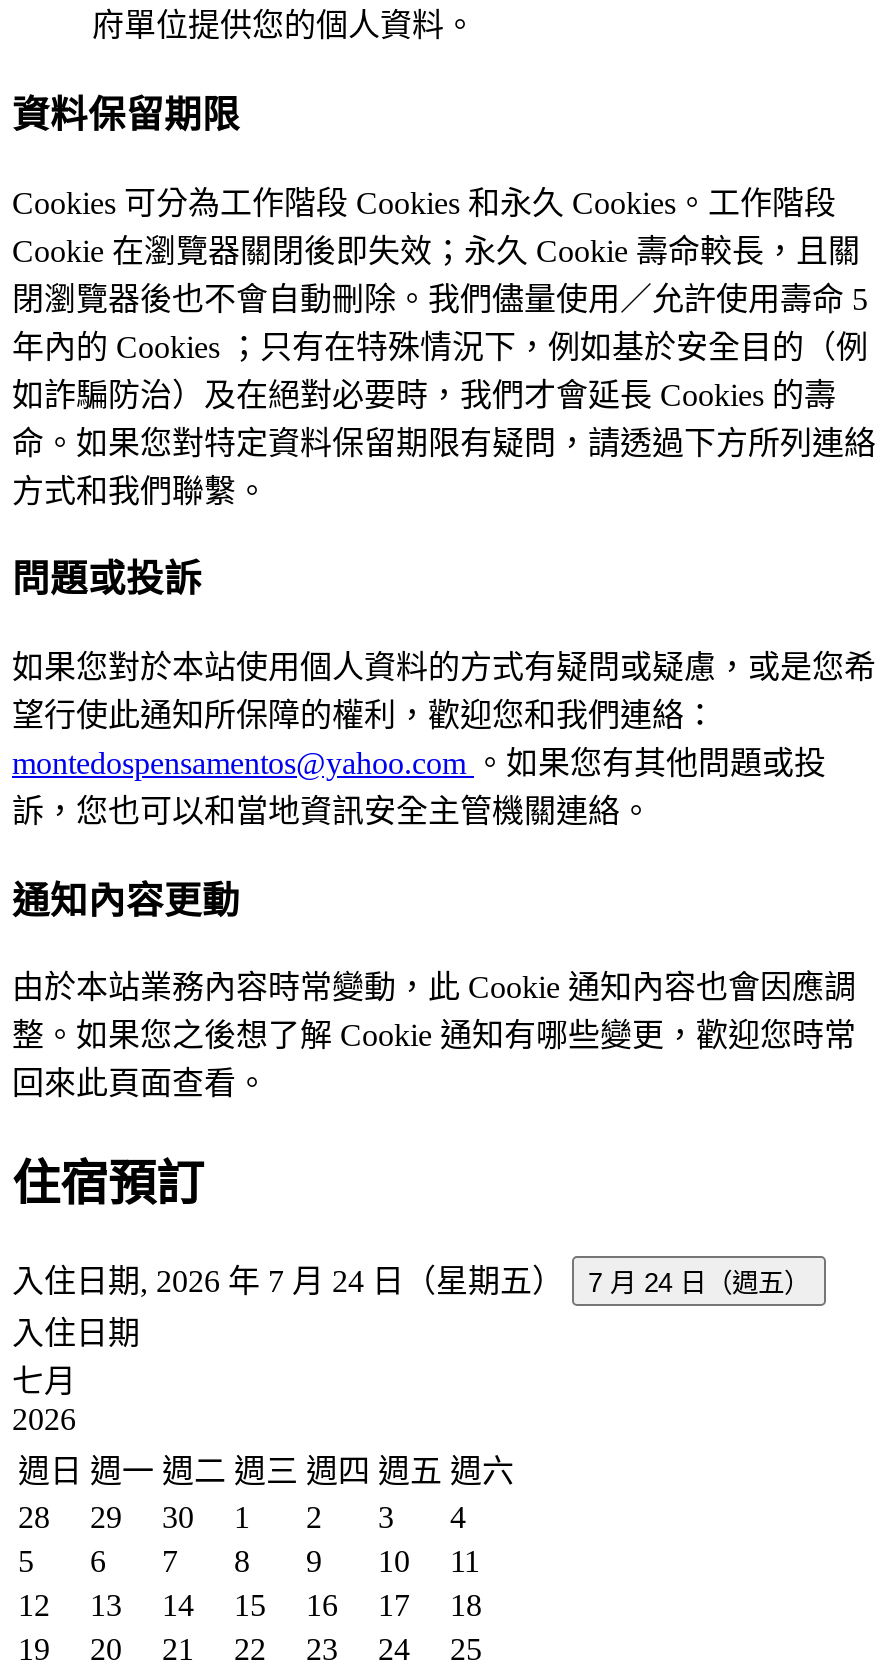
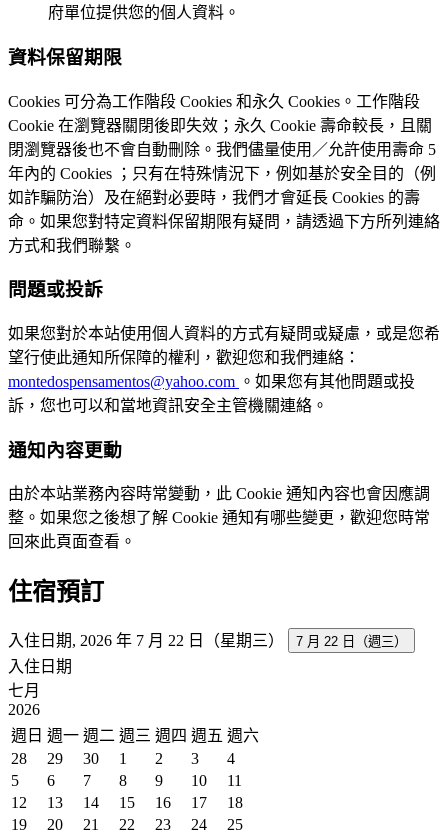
- 入住日期, 2026 年 7 月 24 日（星期五）
+ 入住日期, 2026 年 7 月 22 日（星期三）
